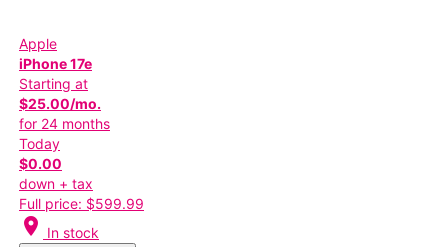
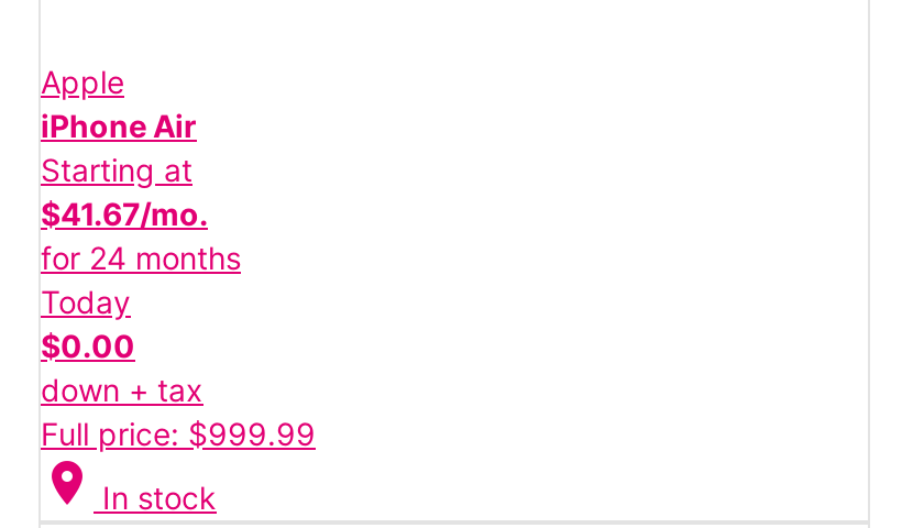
- iPhone 17e
+ iPhone Air

- $25.00/mo.
+ $41.67/mo.

- Full price: $599.99
+ Full price: $999.99
